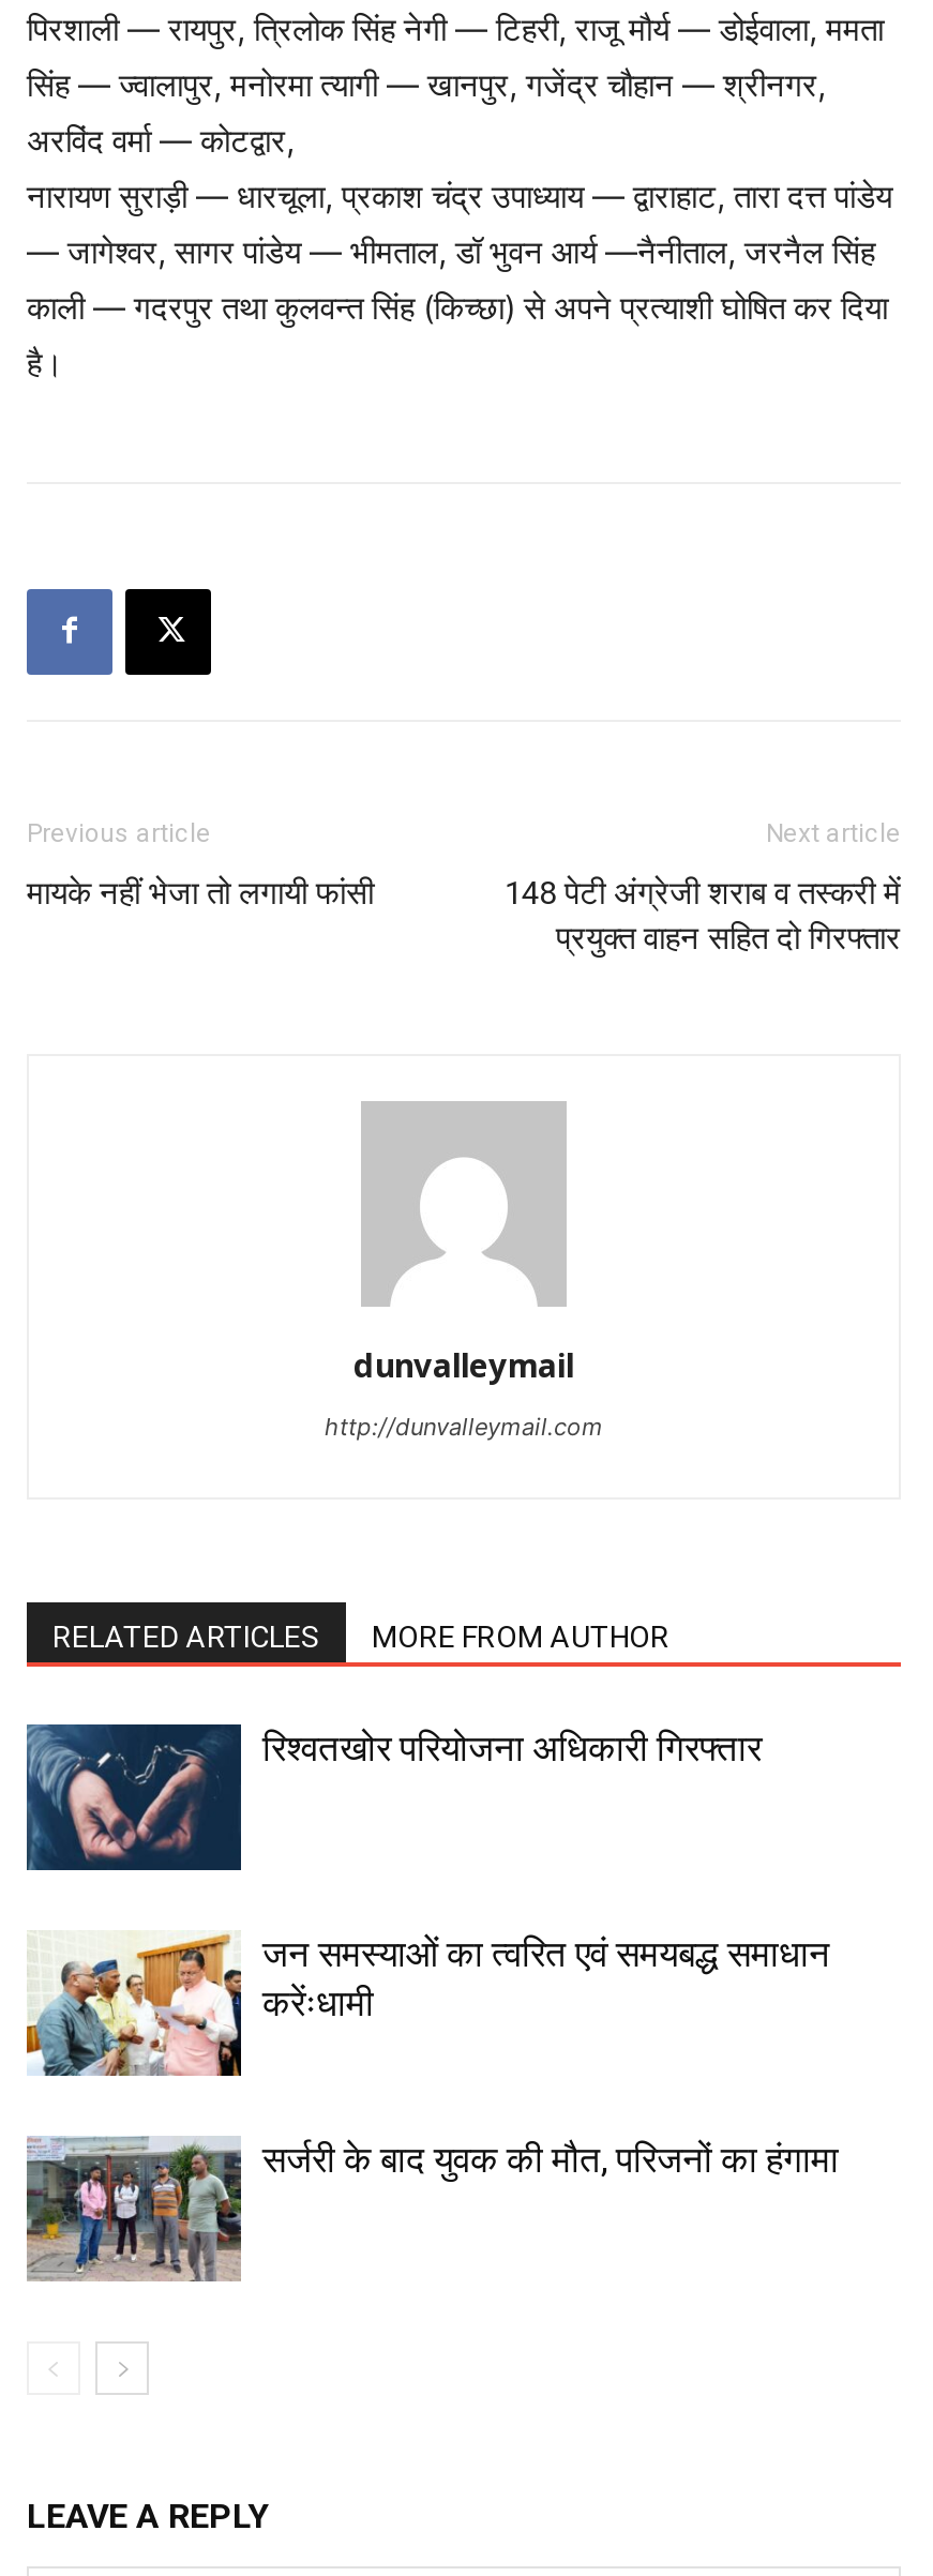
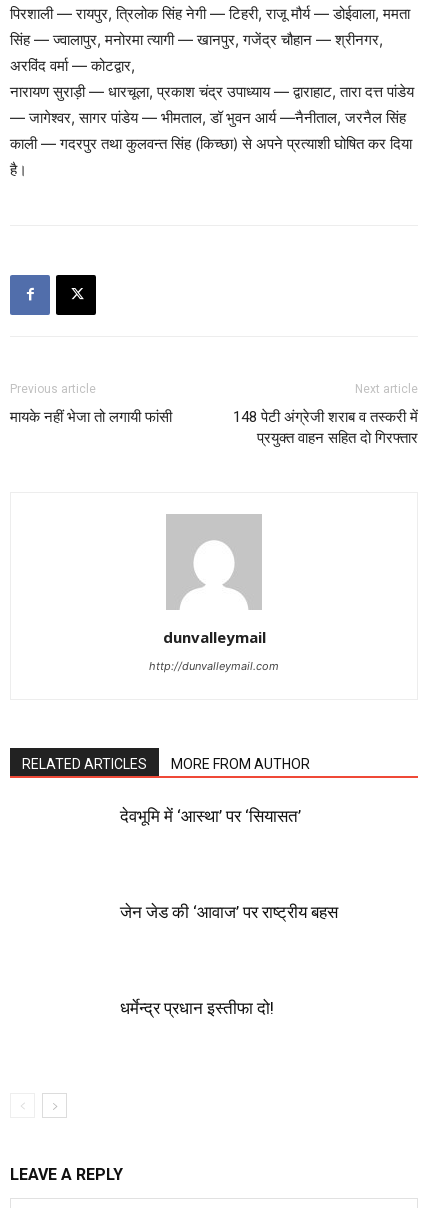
- [image]

- रिश्वतखोर परियोजना अधिकारी गिरफ्तार
+ देवभूमि में ‘आस्था’ पर ‘सियासत’

- [image]

- जन समस्याओं का त्वरित एवं समयबद्ध समाधान
- करेंःधामी
+ जेन जेड की ‘आवाज’ पर राष्ट्रीय बहस

- [image]

- सर्जरी के बाद युवक की मौत, परिजनों का हंगामा
+ धर्मेन्द्र प्रधान इस्तीफा दो!
